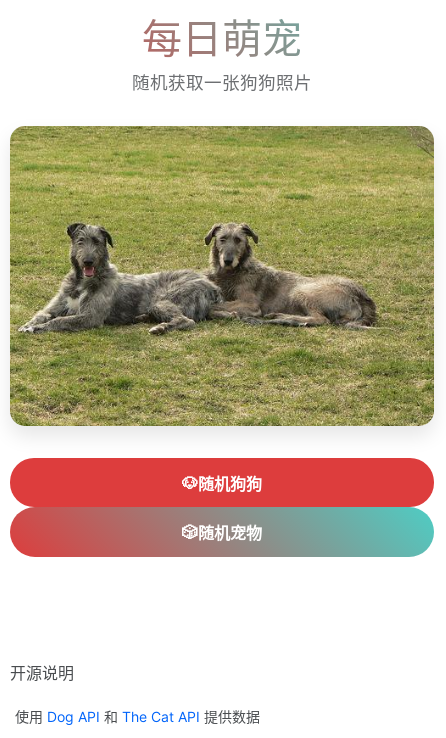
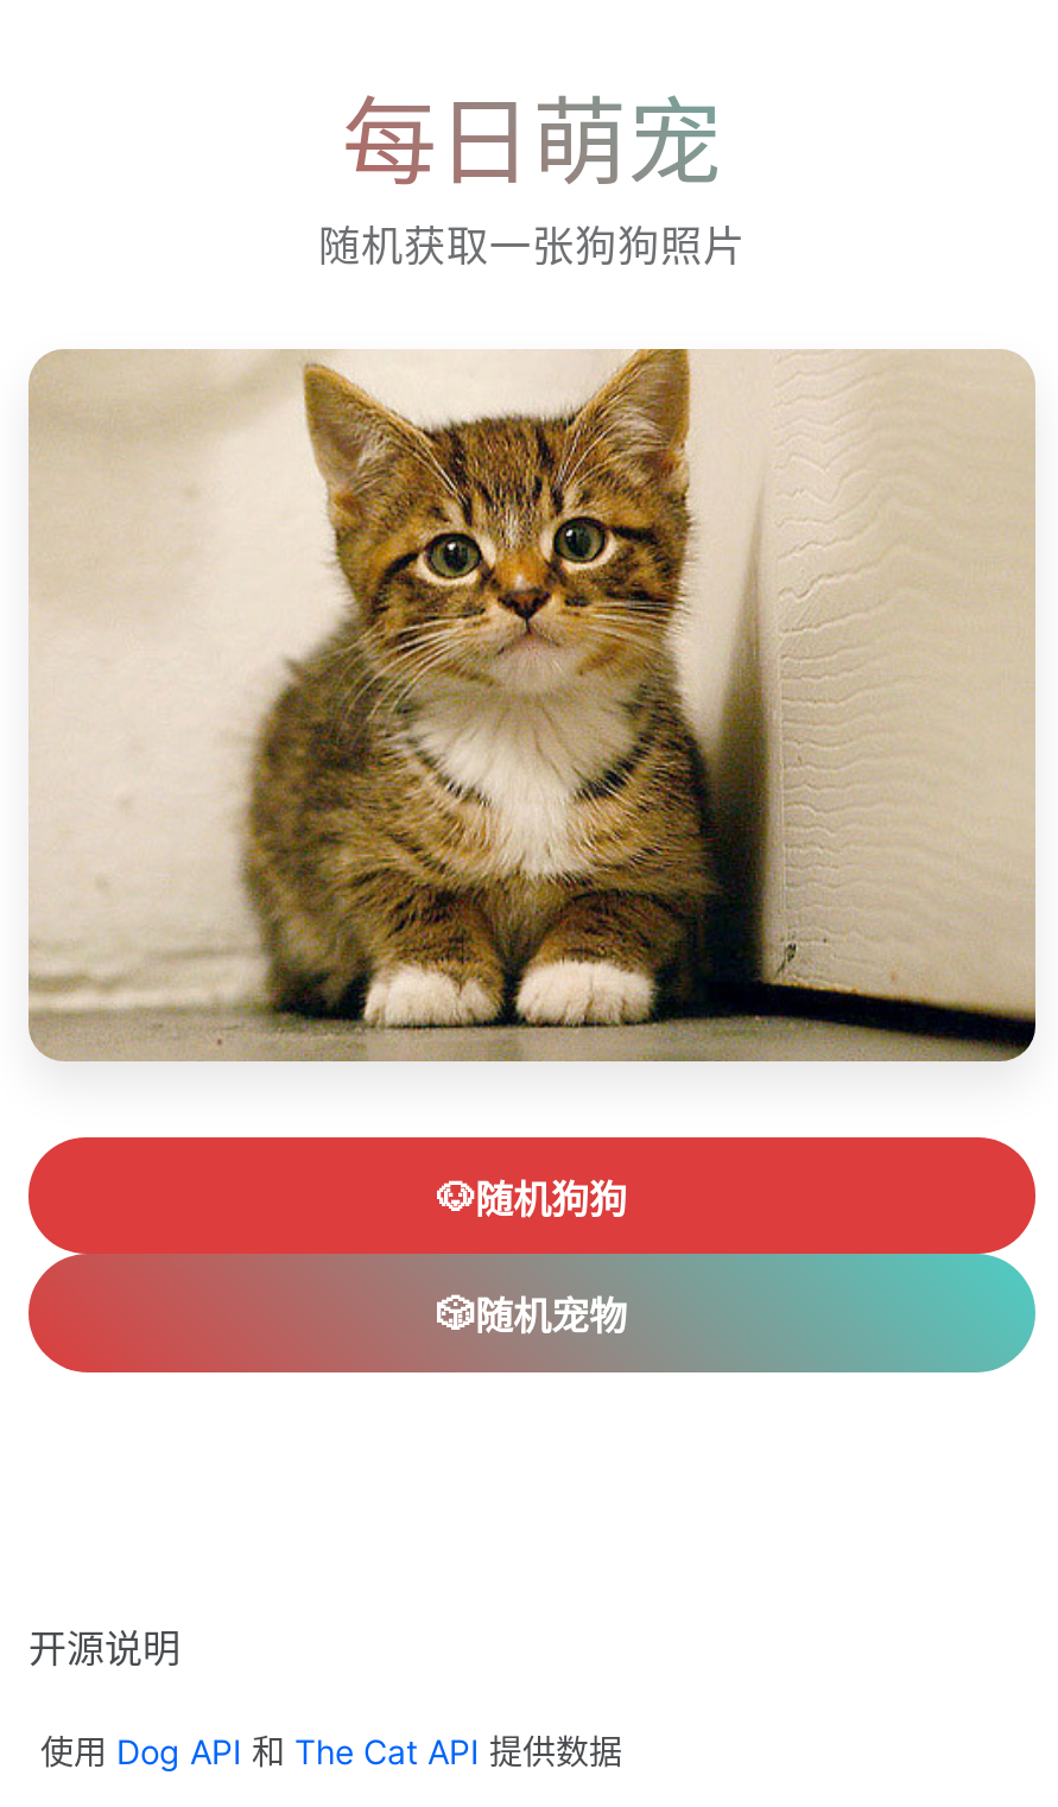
- [image]
+ [image]
